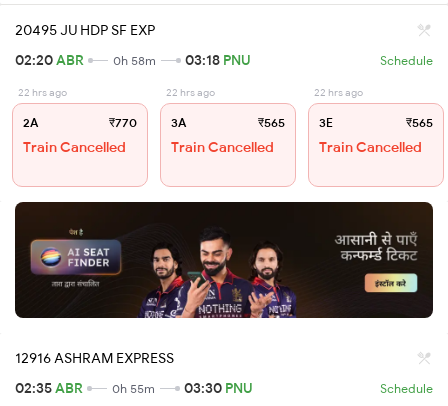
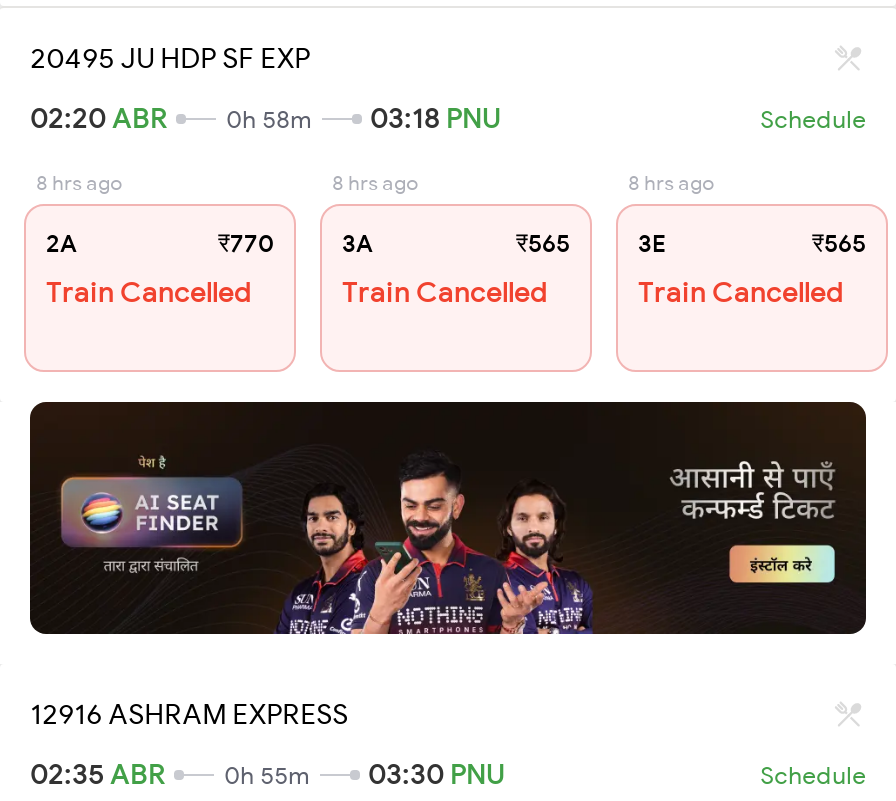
- 22 hrs ago
+ 8 hrs ago

- 22 hrs ago
+ 8 hrs ago

- 22 hrs ago
+ 8 hrs ago
